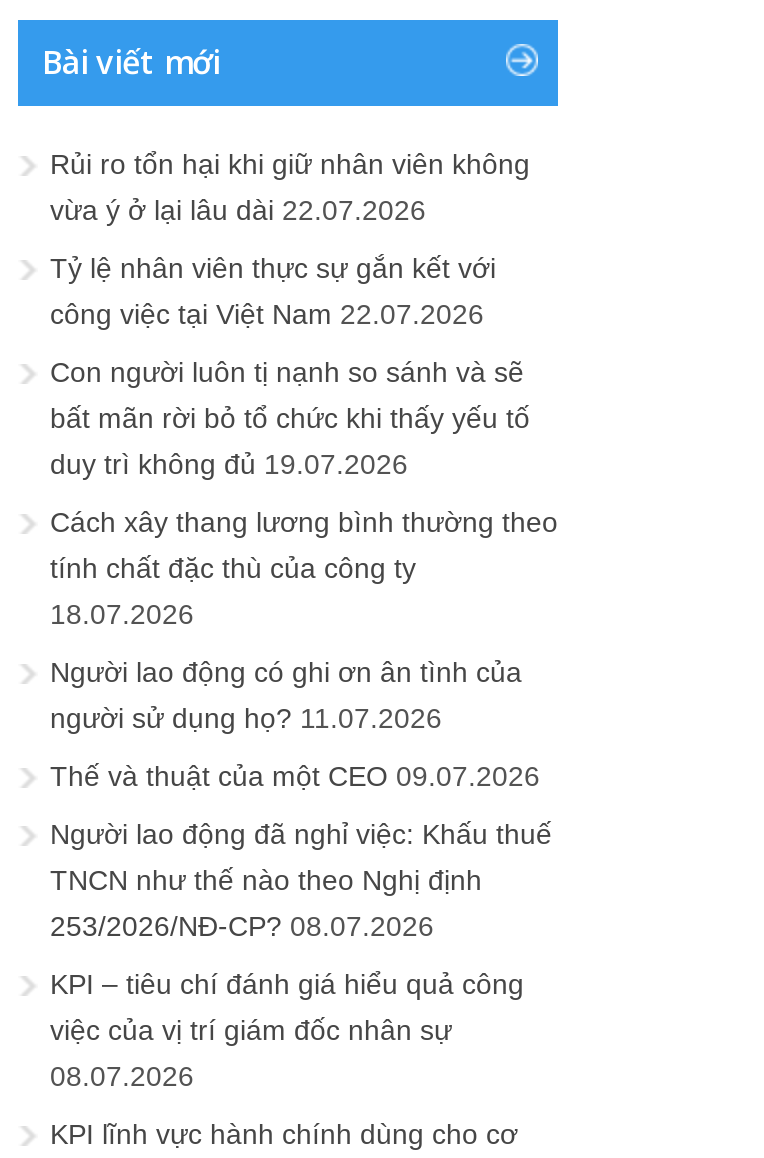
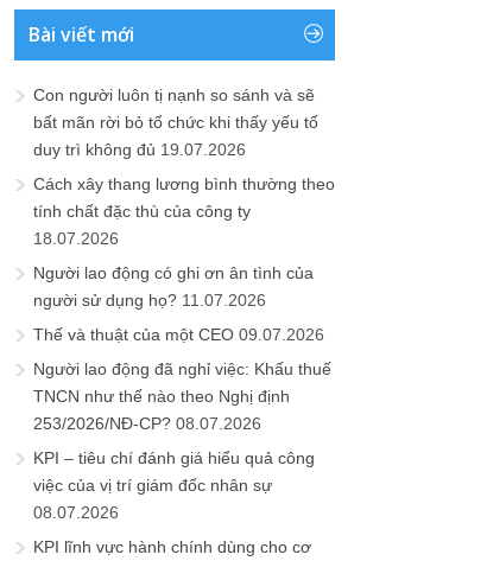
- Rủi ro tổn hại khi giữ nhân viên không
- vừa ý ở lại lâu dài 22.07.2026
- Tỷ lệ nhân viên thực sự gắn kết với
- công việc tại Việt Nam 22.07.2026
